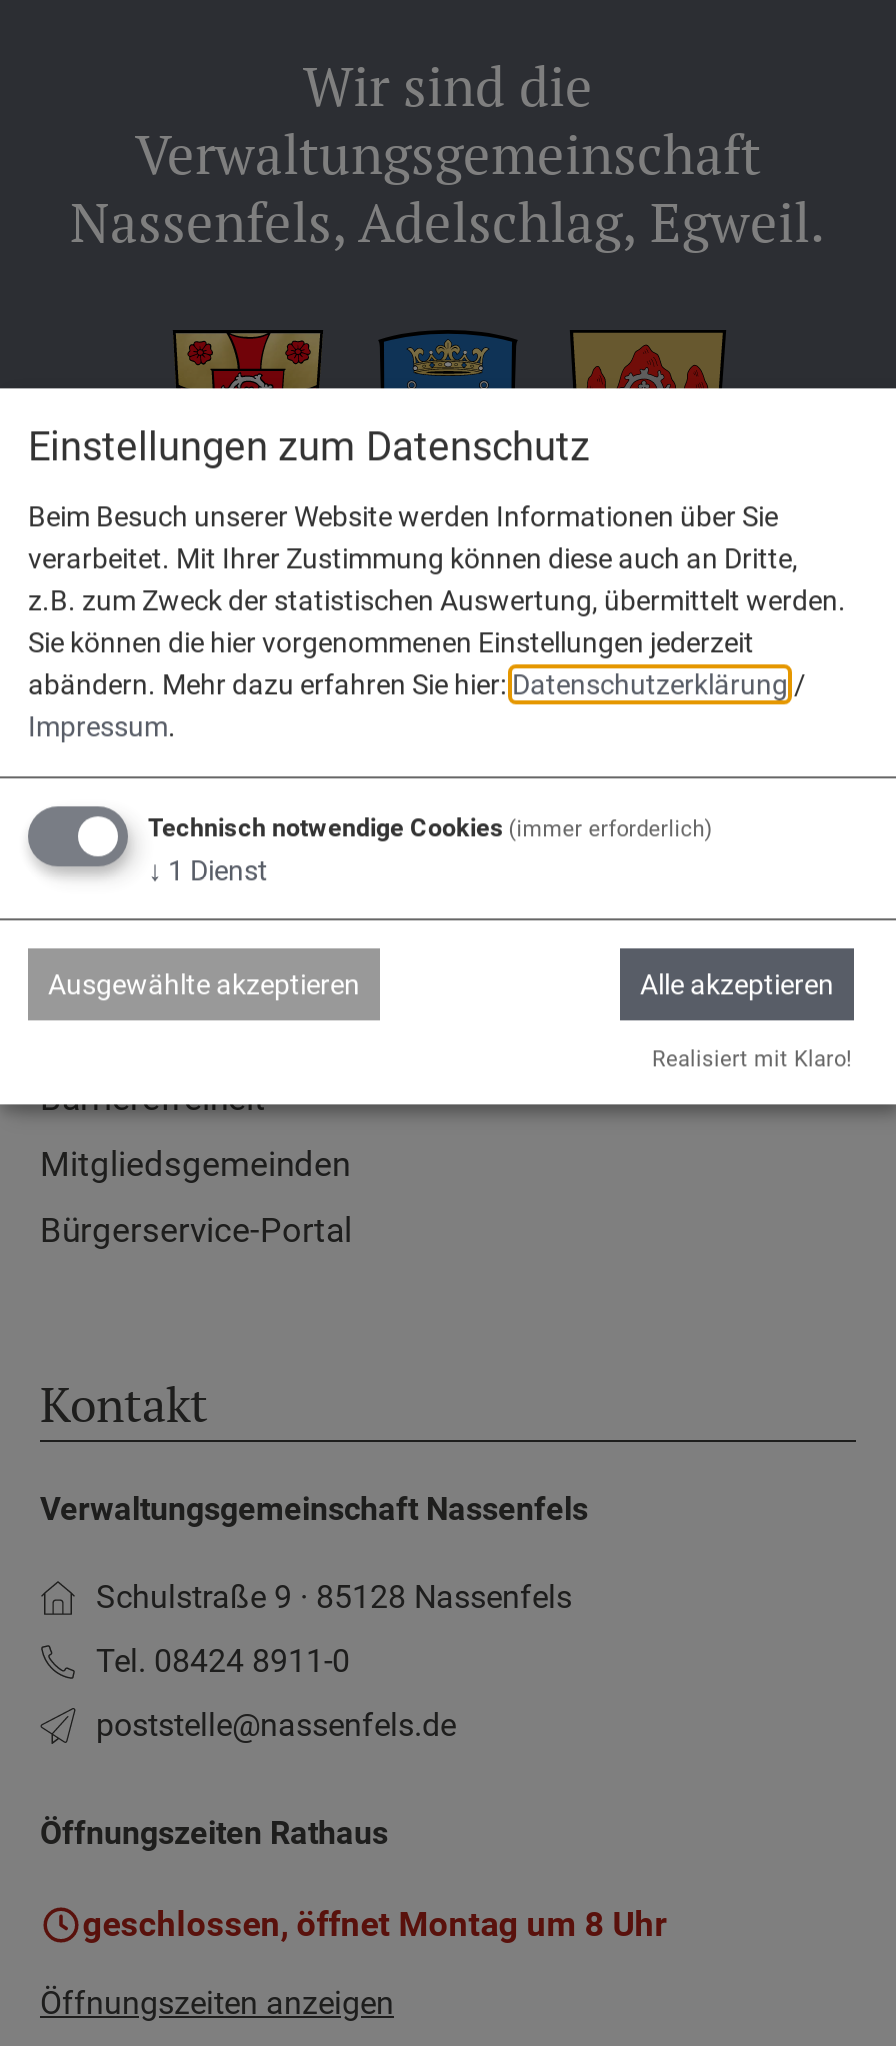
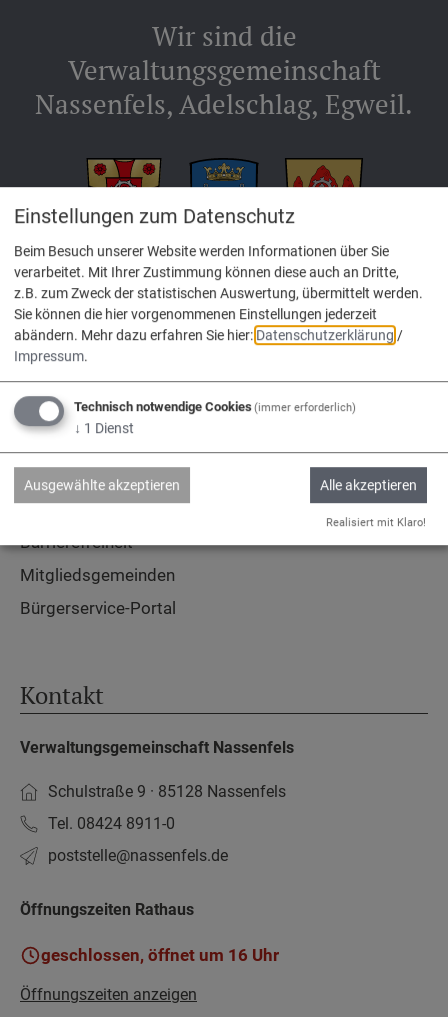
- geschlossen, öffnet Montag um 8 Uhr
+ geschlossen, öffnet um 16 Uhr
